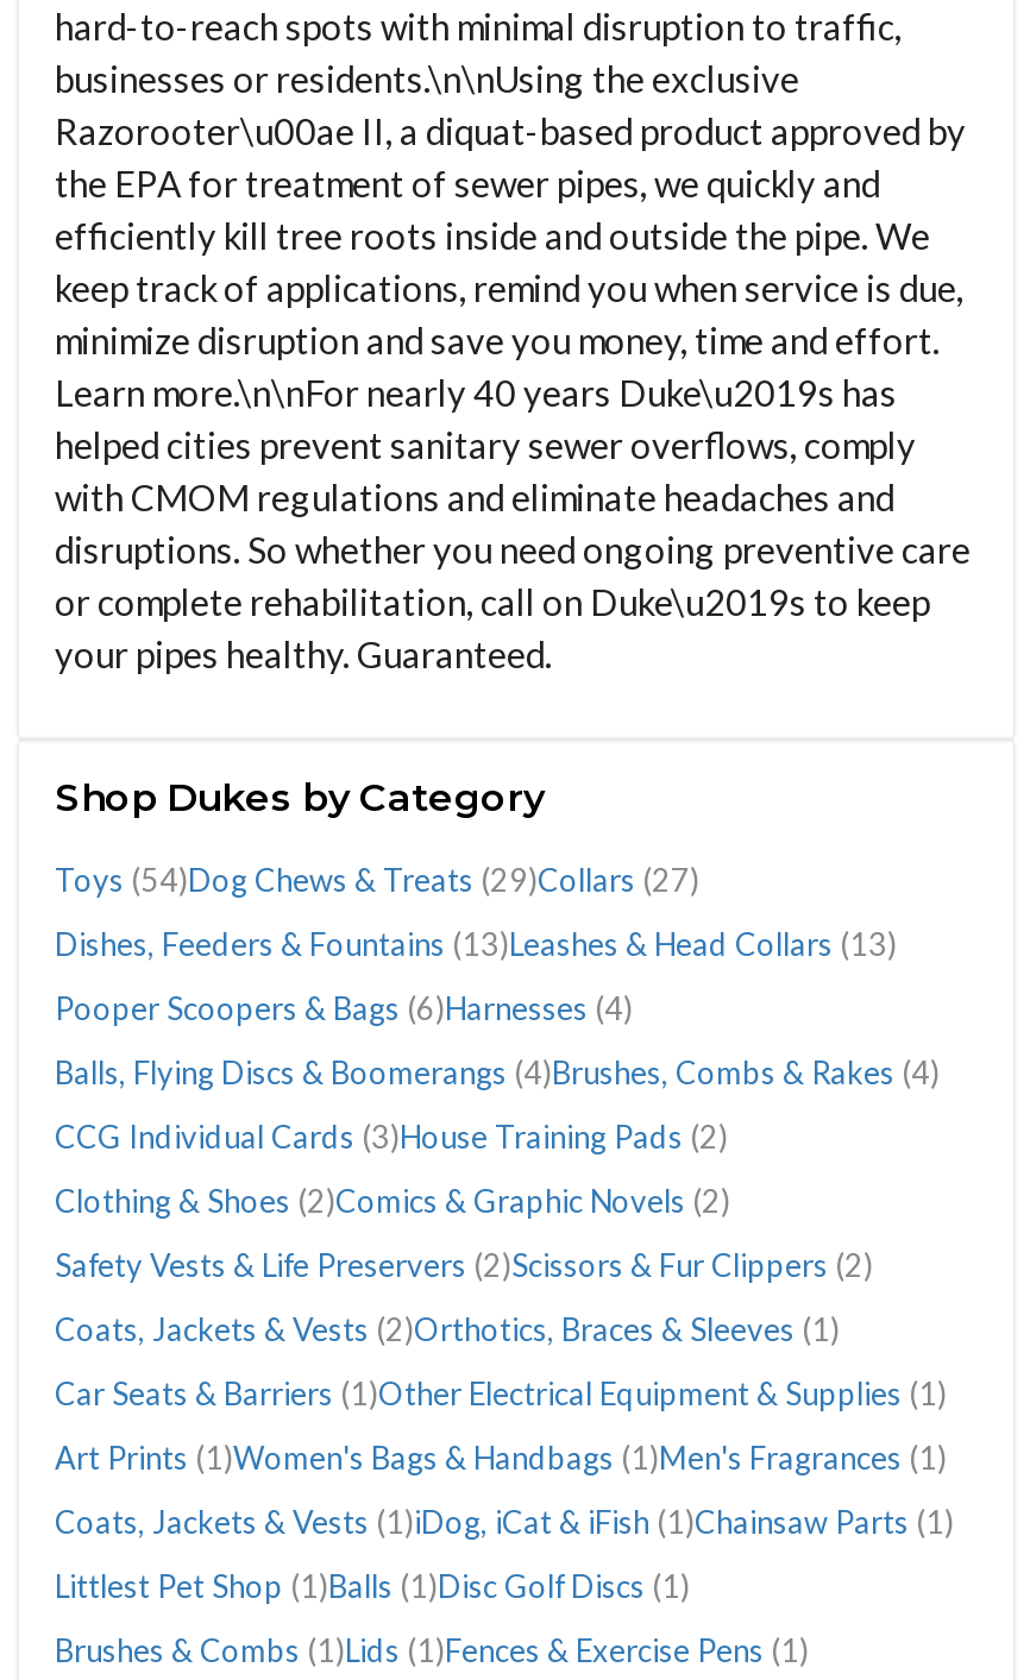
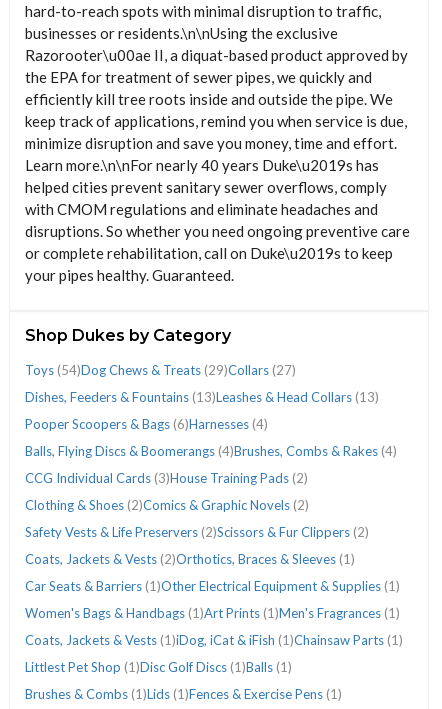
- Art Prints (1)Women's Bags & Handbags (1)Men's Fragrances (1)
+ Women's Bags & Handbags (1)Art Prints (1)Men's Fragrances (1)

- Littlest Pet Shop (1)Balls (1)Disc Golf Discs (1)
+ Littlest Pet Shop (1)Disc Golf Discs (1)Balls (1)
